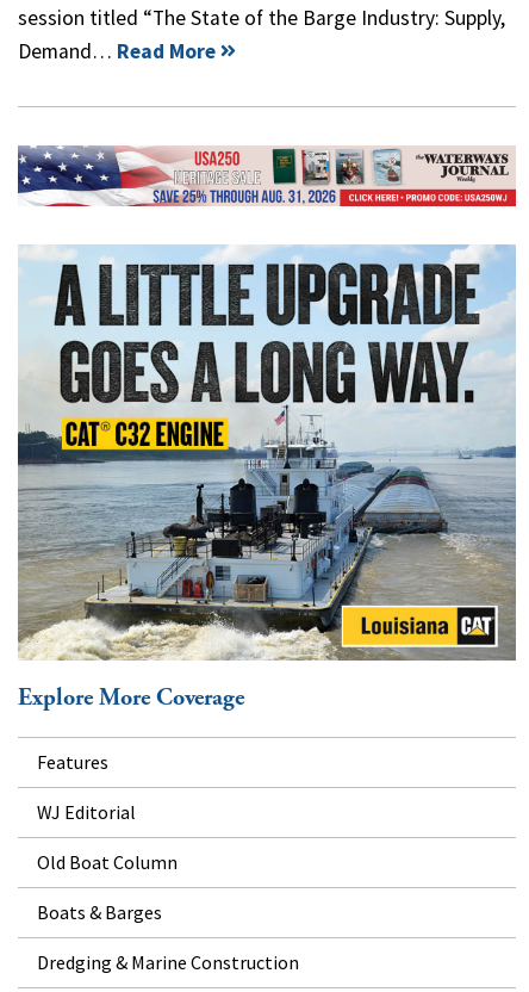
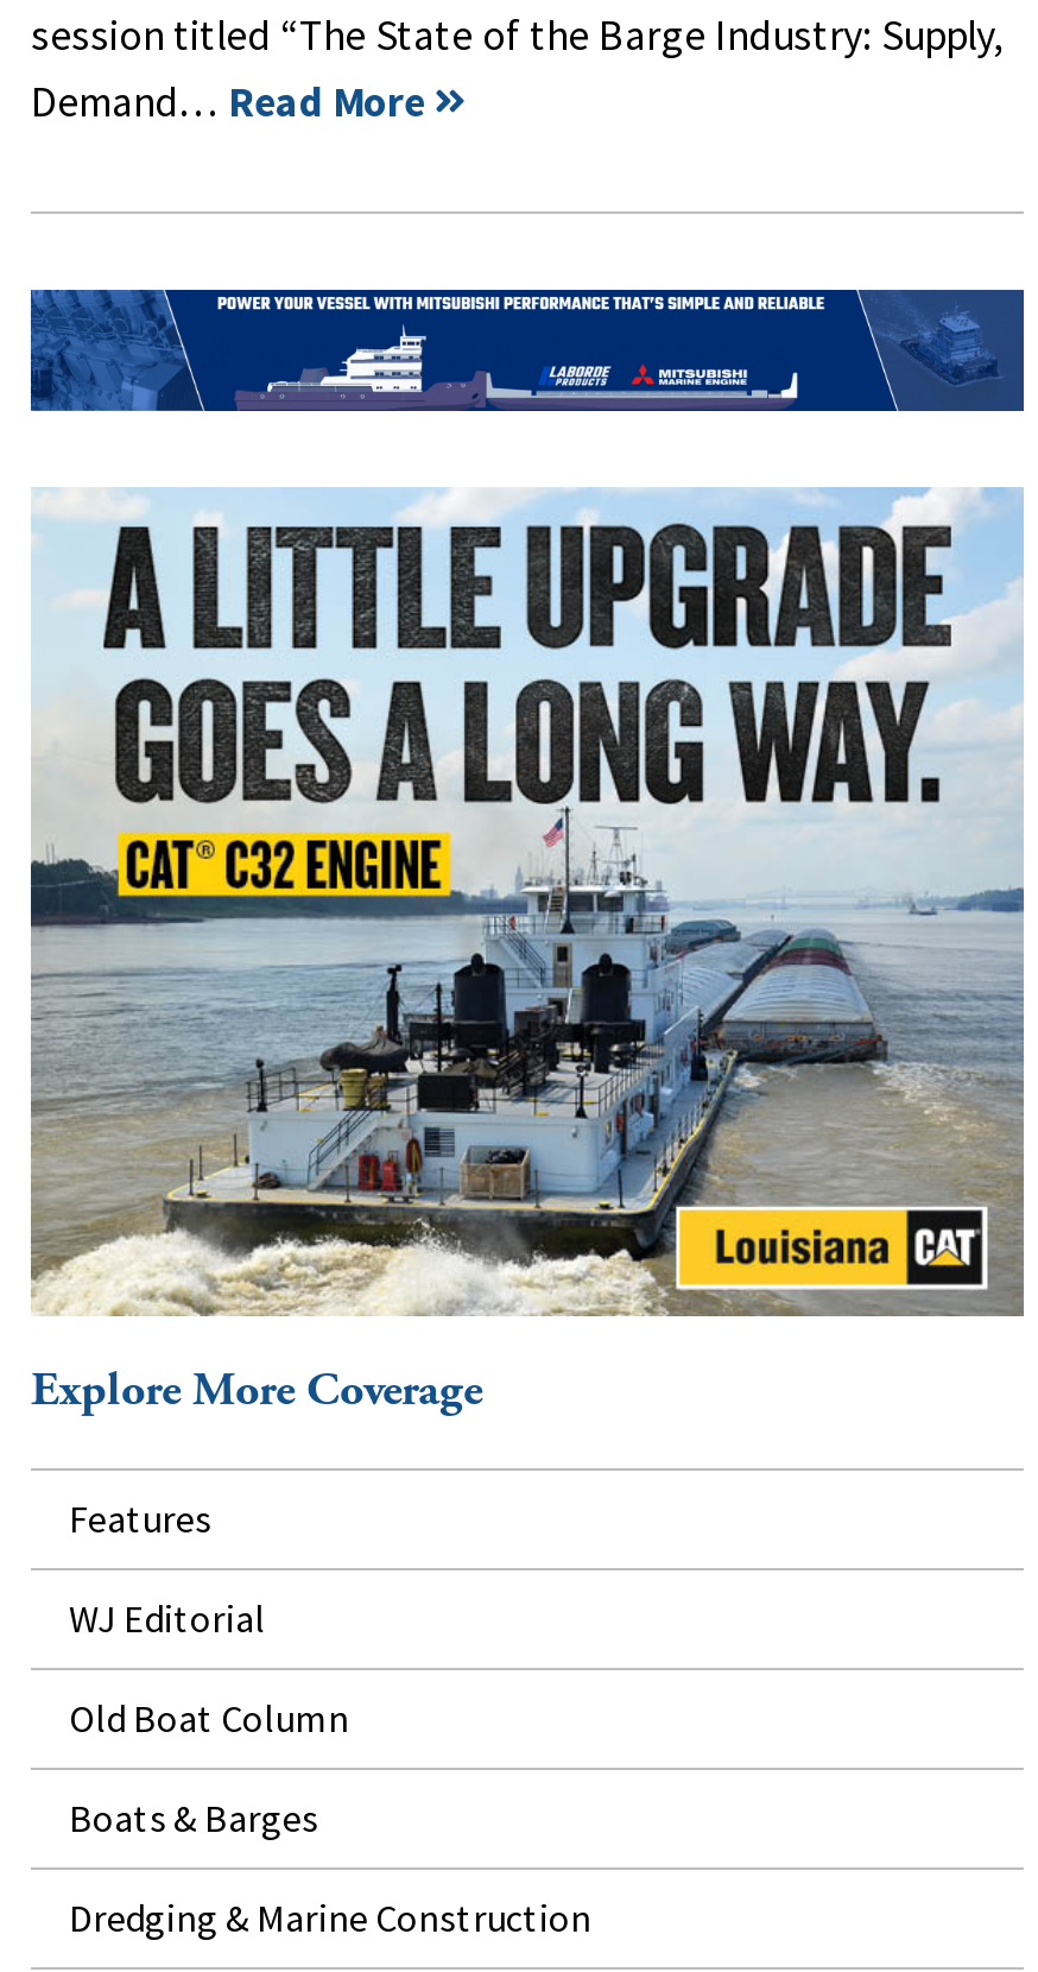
- [image]
+ [image]
